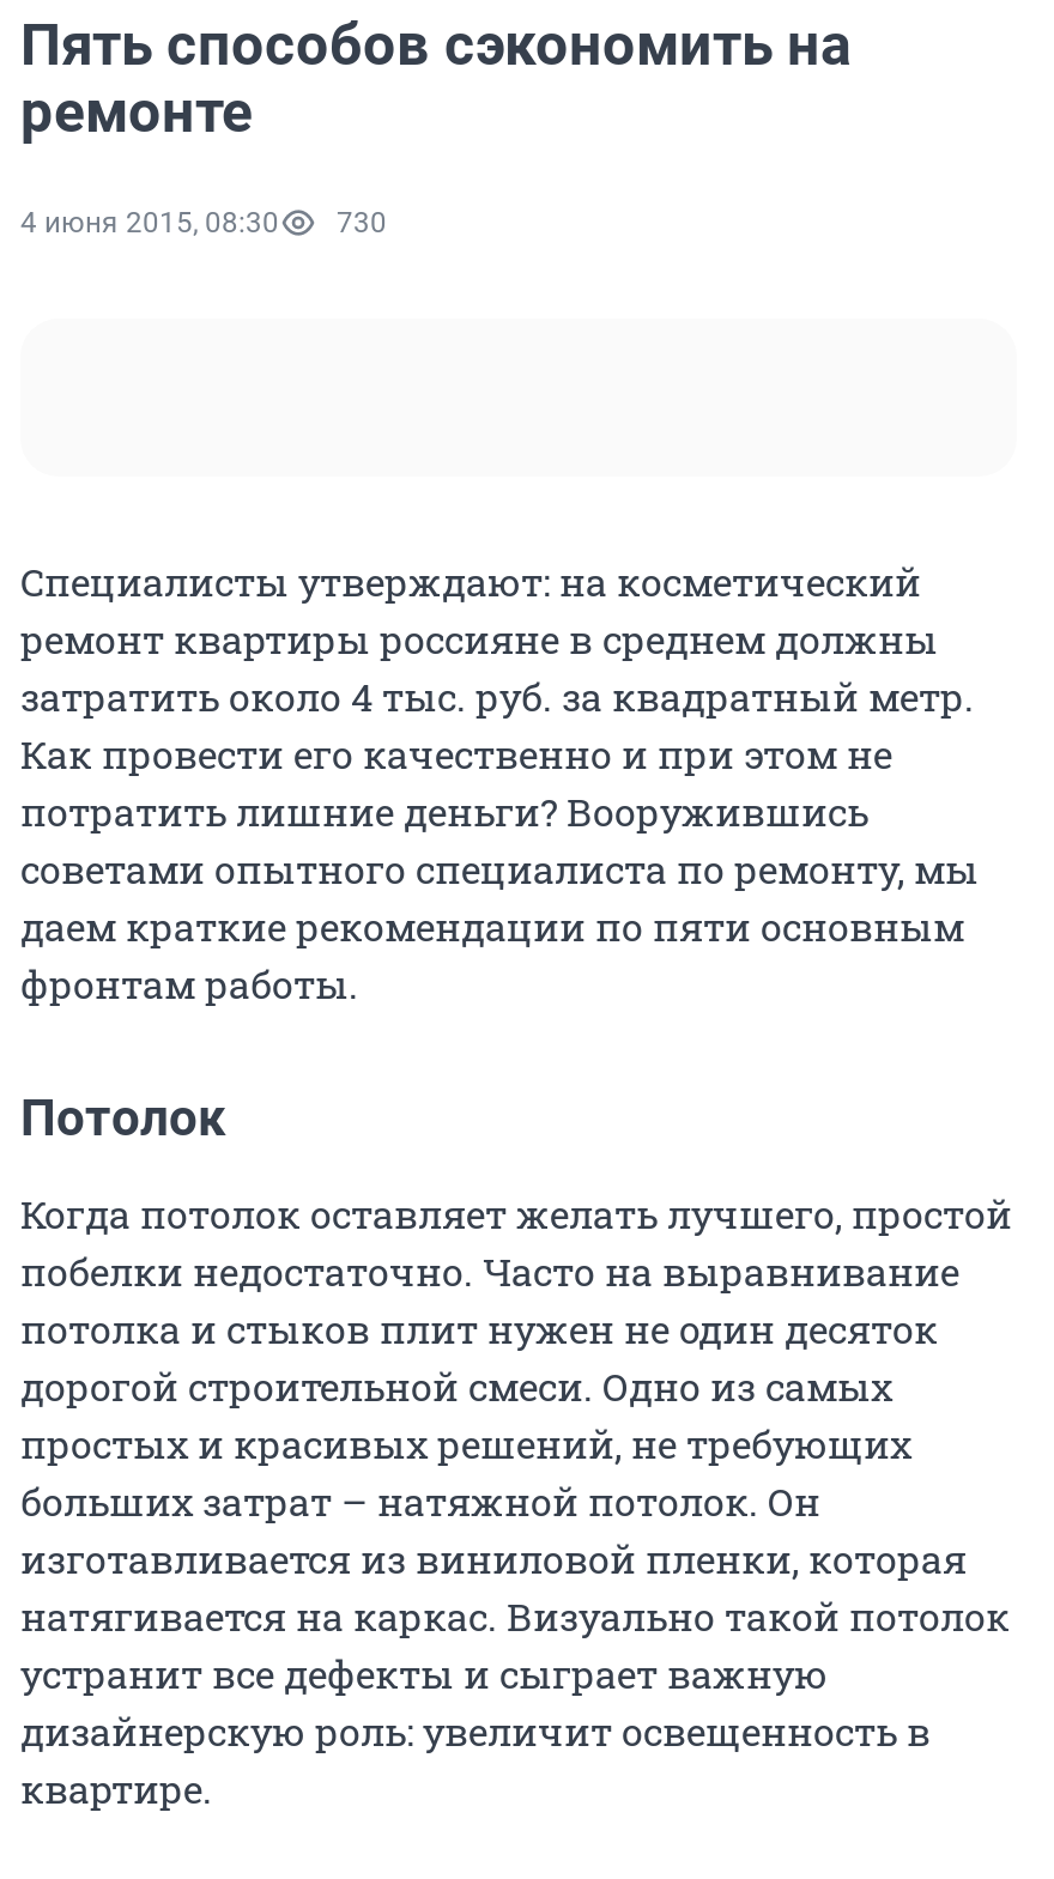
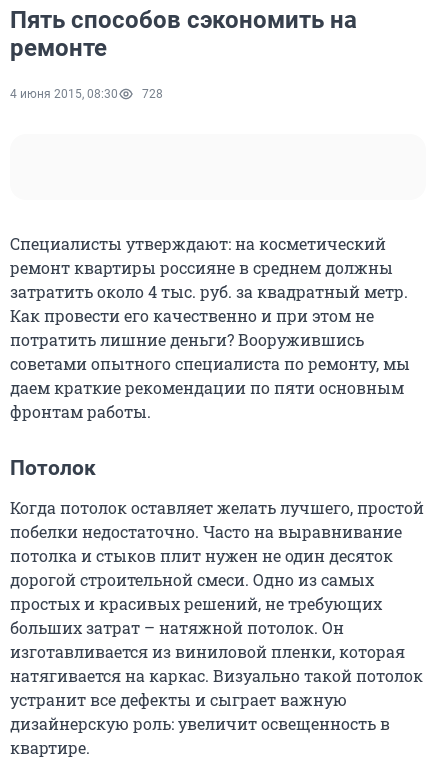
- 4 июня 2015, 08:30 730
+ 4 июня 2015, 08:30 728
